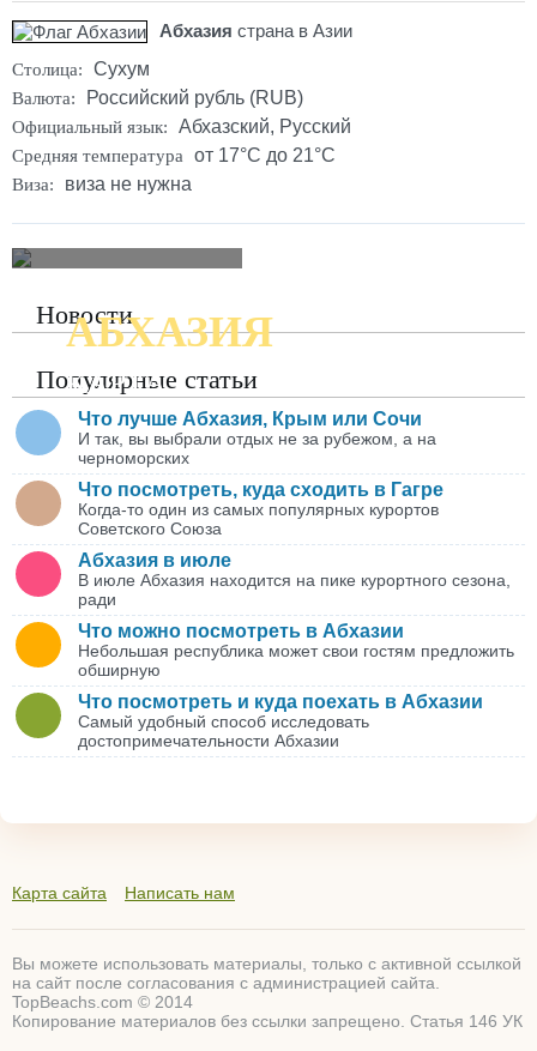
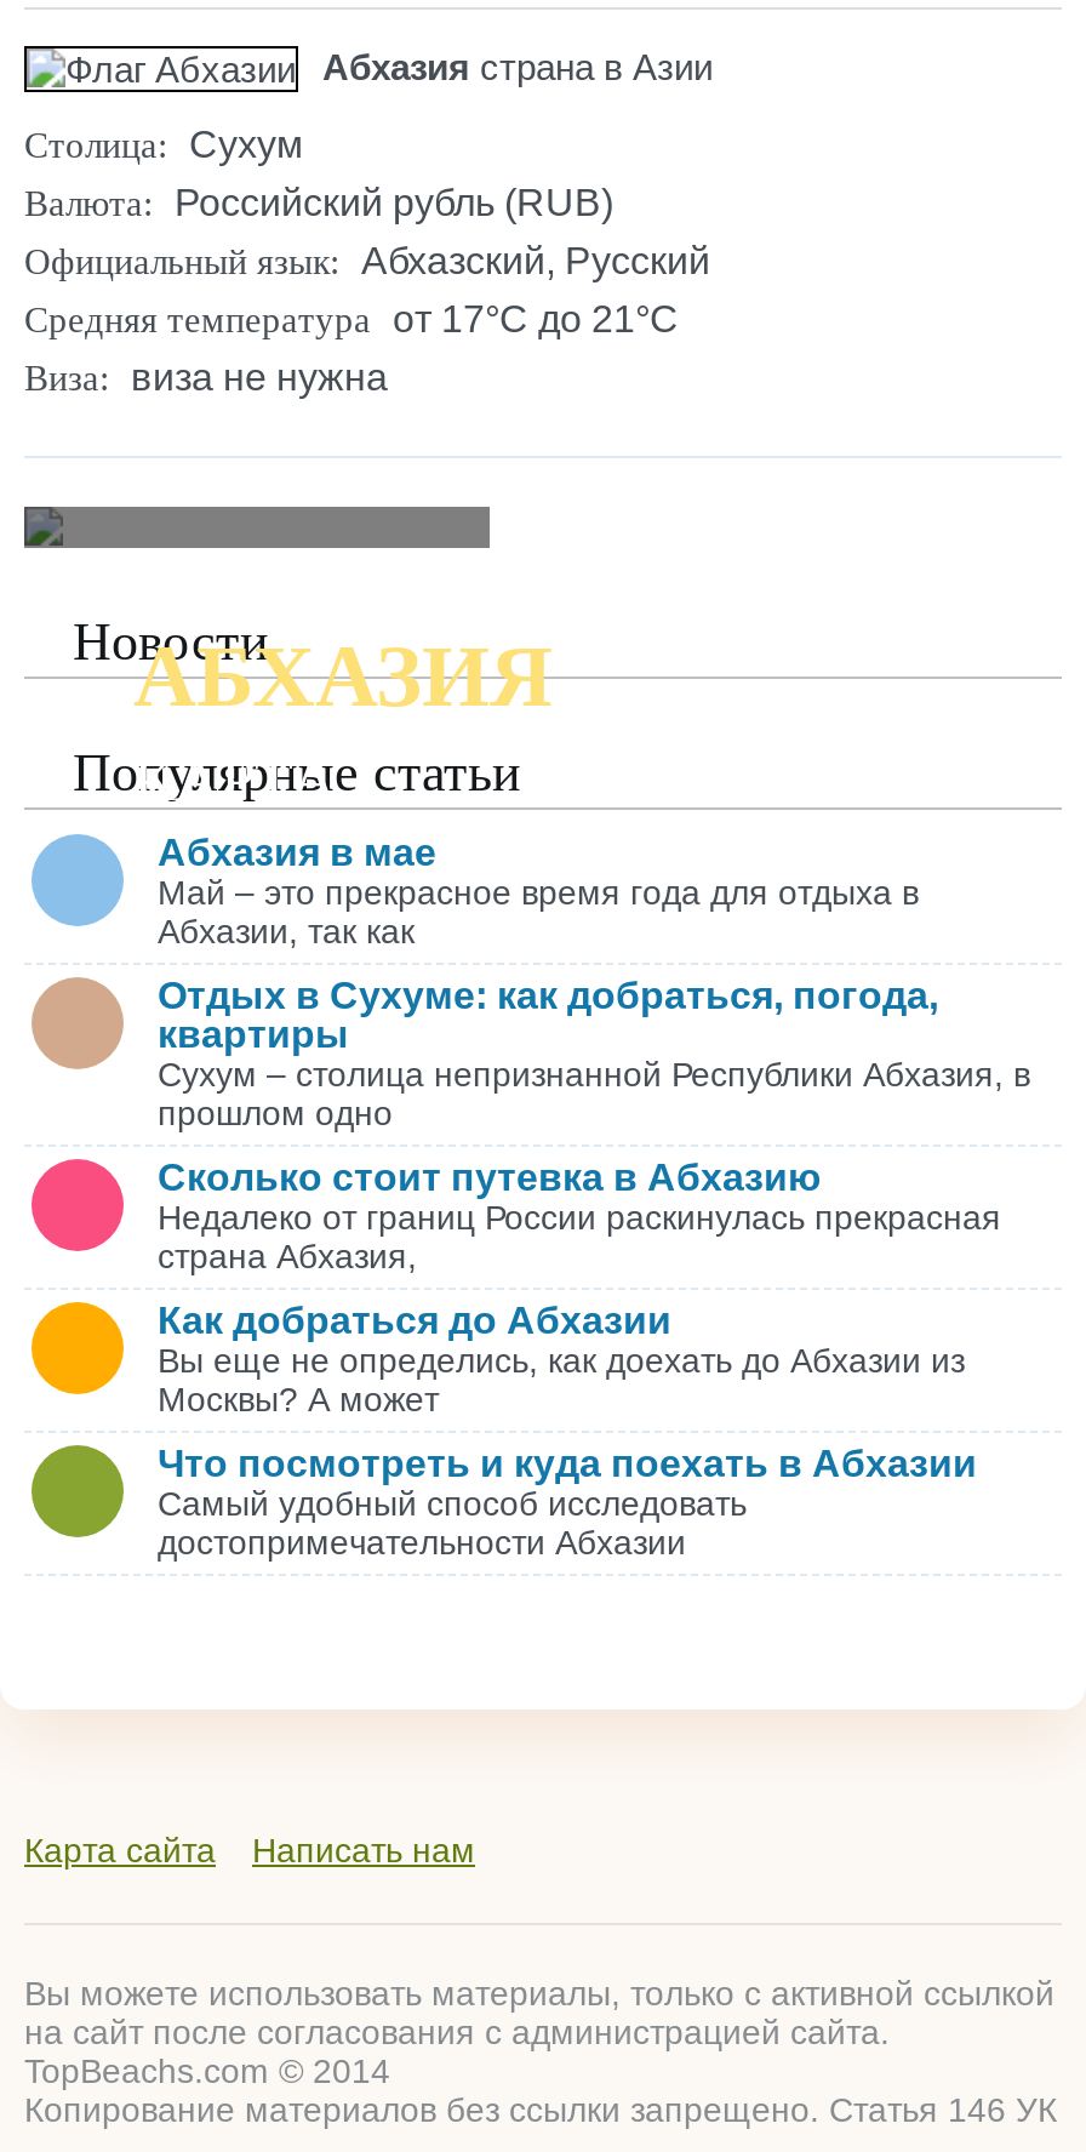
- Что лучше Абхазия, Крым или Сочи
- И так, вы выбрали отдых не за рубежом, а на
- черноморских
+ Абхазия в мае
+ Май – это прекрасное время года для отдыха в
+ Абхазии, так как

- Что посмотреть, куда сходить в Гагре
- Когда-то один из самых популярных курортов
- Советского Союза
+ Отдых в Сухуме: как добраться, погода,
+ квартиры
+ Сухум – столица непризнанной Республики Абхазия, в
+ прошлом одно

- Абхазия в июле
- В июле Абхазия находится на пике курортного сезона,
- ради
+ Сколько стоит путевка в Абхазию
+ Недалеко от границ России раскинулась прекрасная
+ страна Абхазия,

- Что можно посмотреть в Абхазии
- Небольшая республика может свои гостям предложить
- обширную
+ Как добраться до Абхазии
+ Вы еще не определись, как доехать до Абхазии из
+ Москвы? А может
